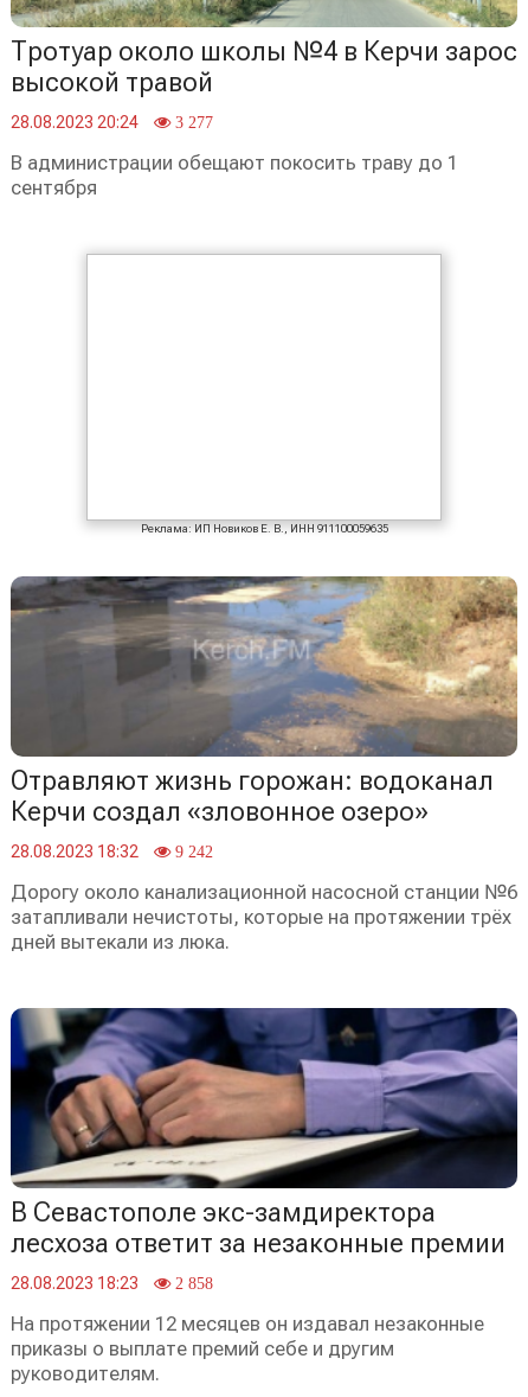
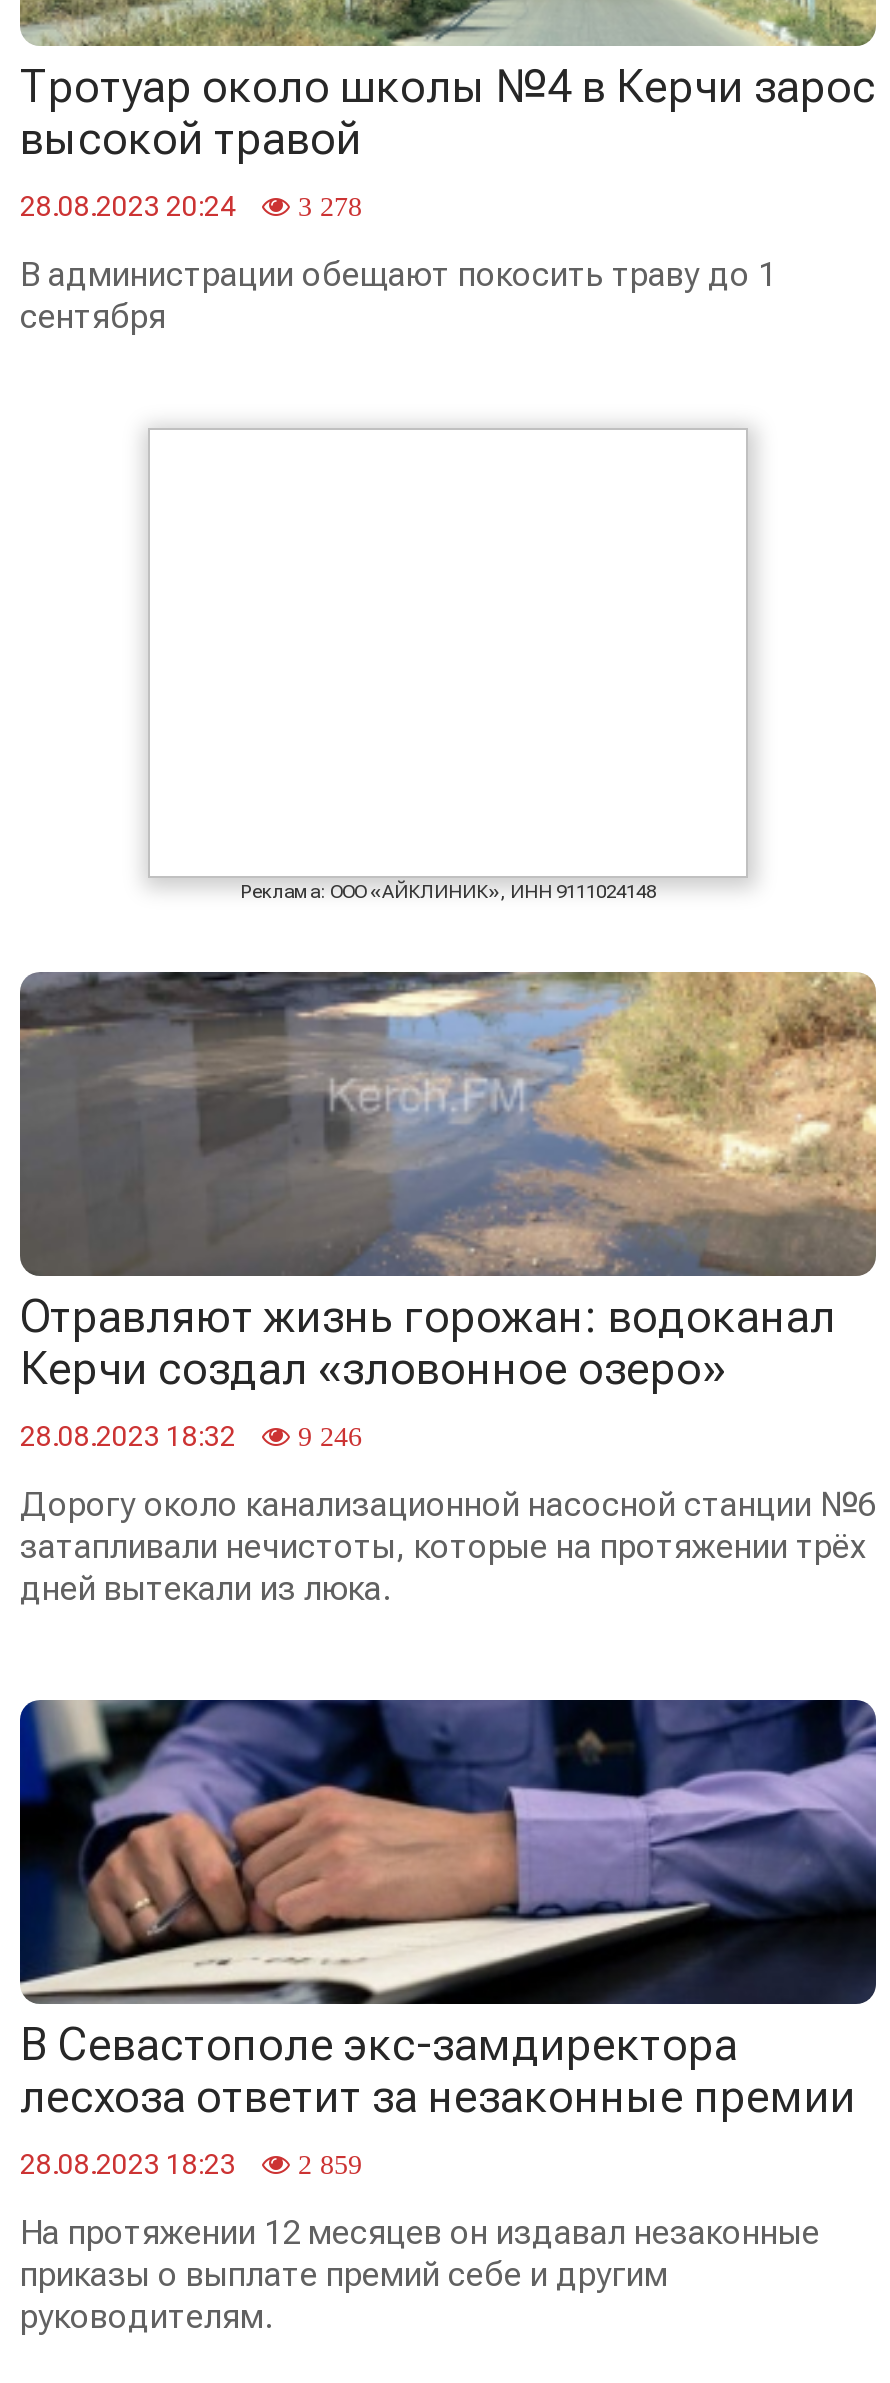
- 28.08.2023 20:24 3 277
+ 28.08.2023 20:24 3 278

- Реклама: ИП Новиков Е. В., ИНН 911100059635
+ Реклама: ООО «АЙКЛИНИК», ИНН 9111024148

- 28.08.2023 18:32 9 242
+ 28.08.2023 18:32 9 246

- 28.08.2023 18:23 2 858
+ 28.08.2023 18:23 2 859
